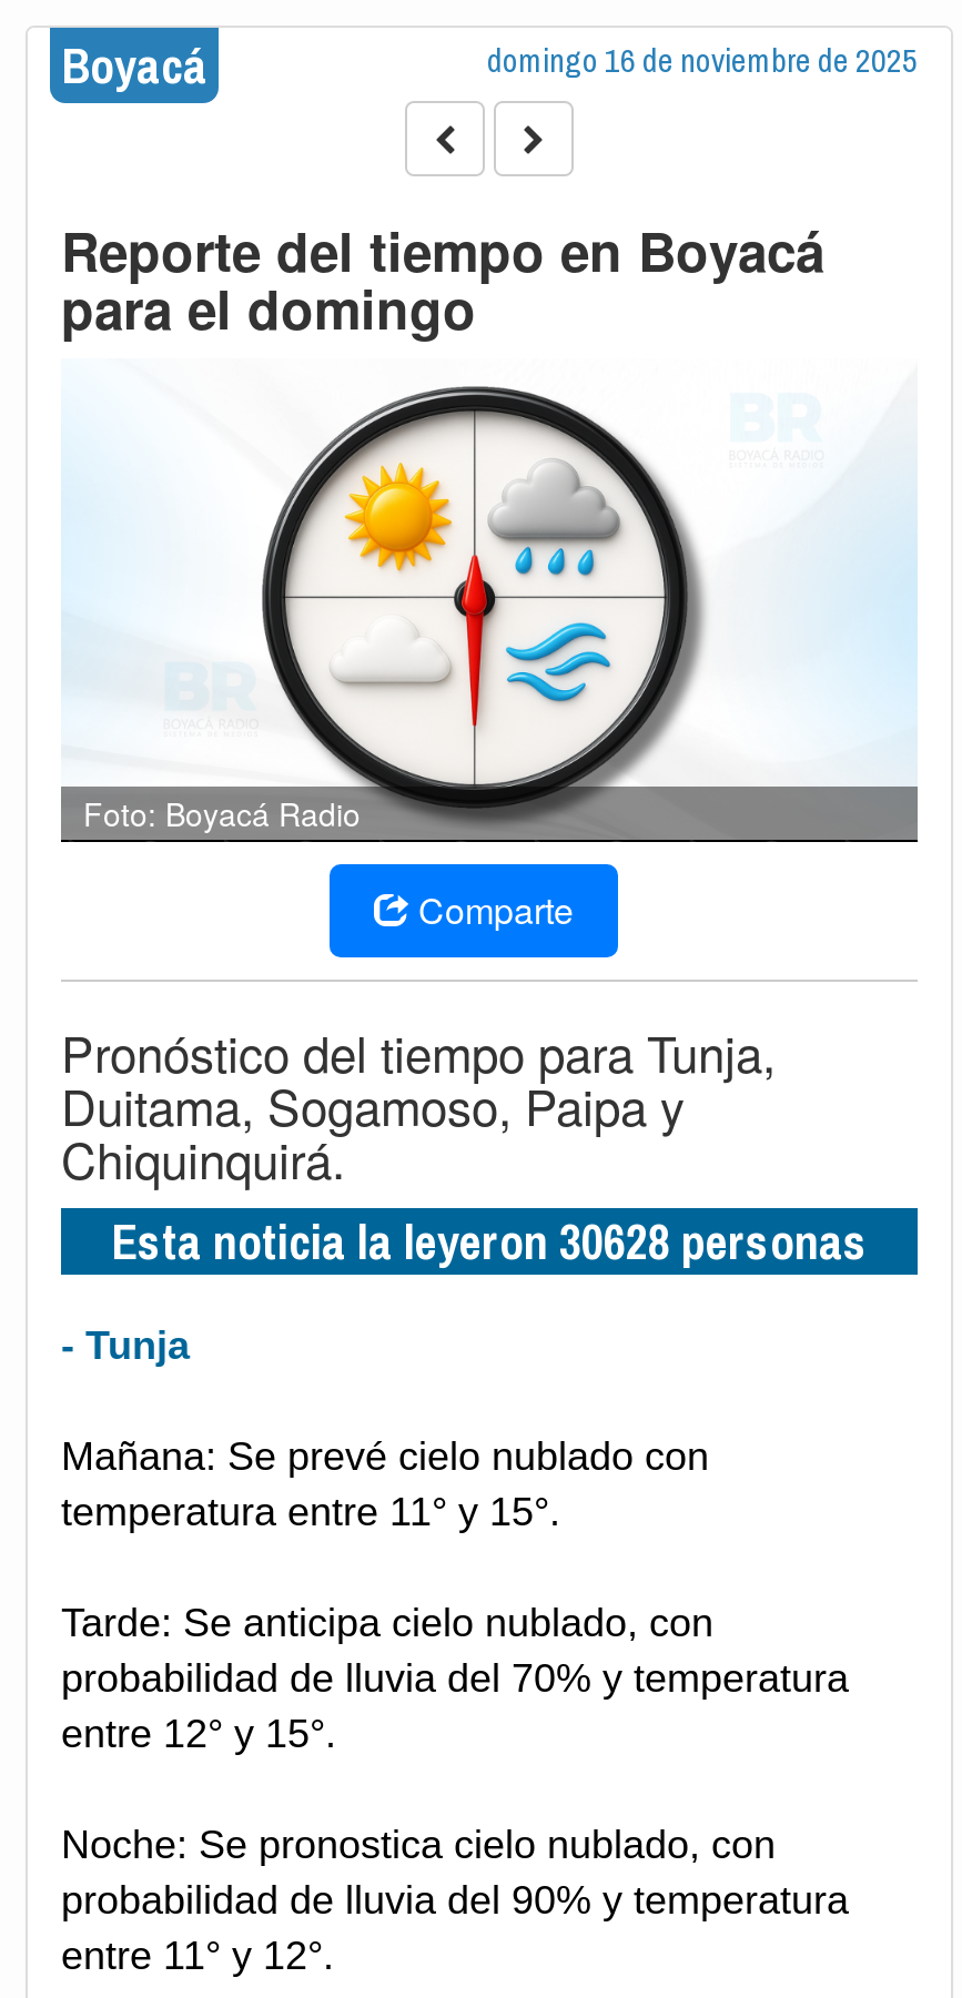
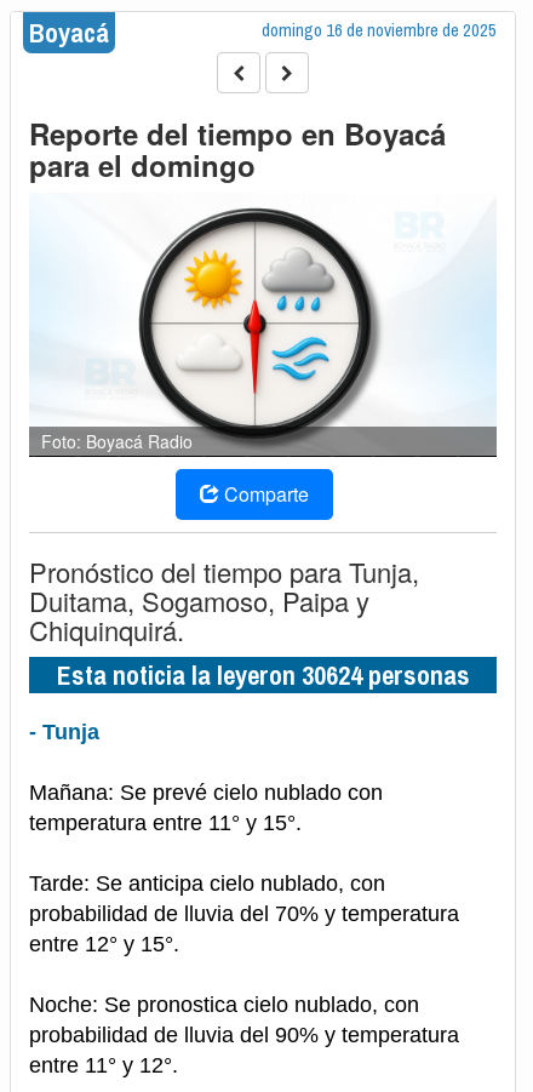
- Esta noticia la leyeron 30628 personas
+ Esta noticia la leyeron 30624 personas
